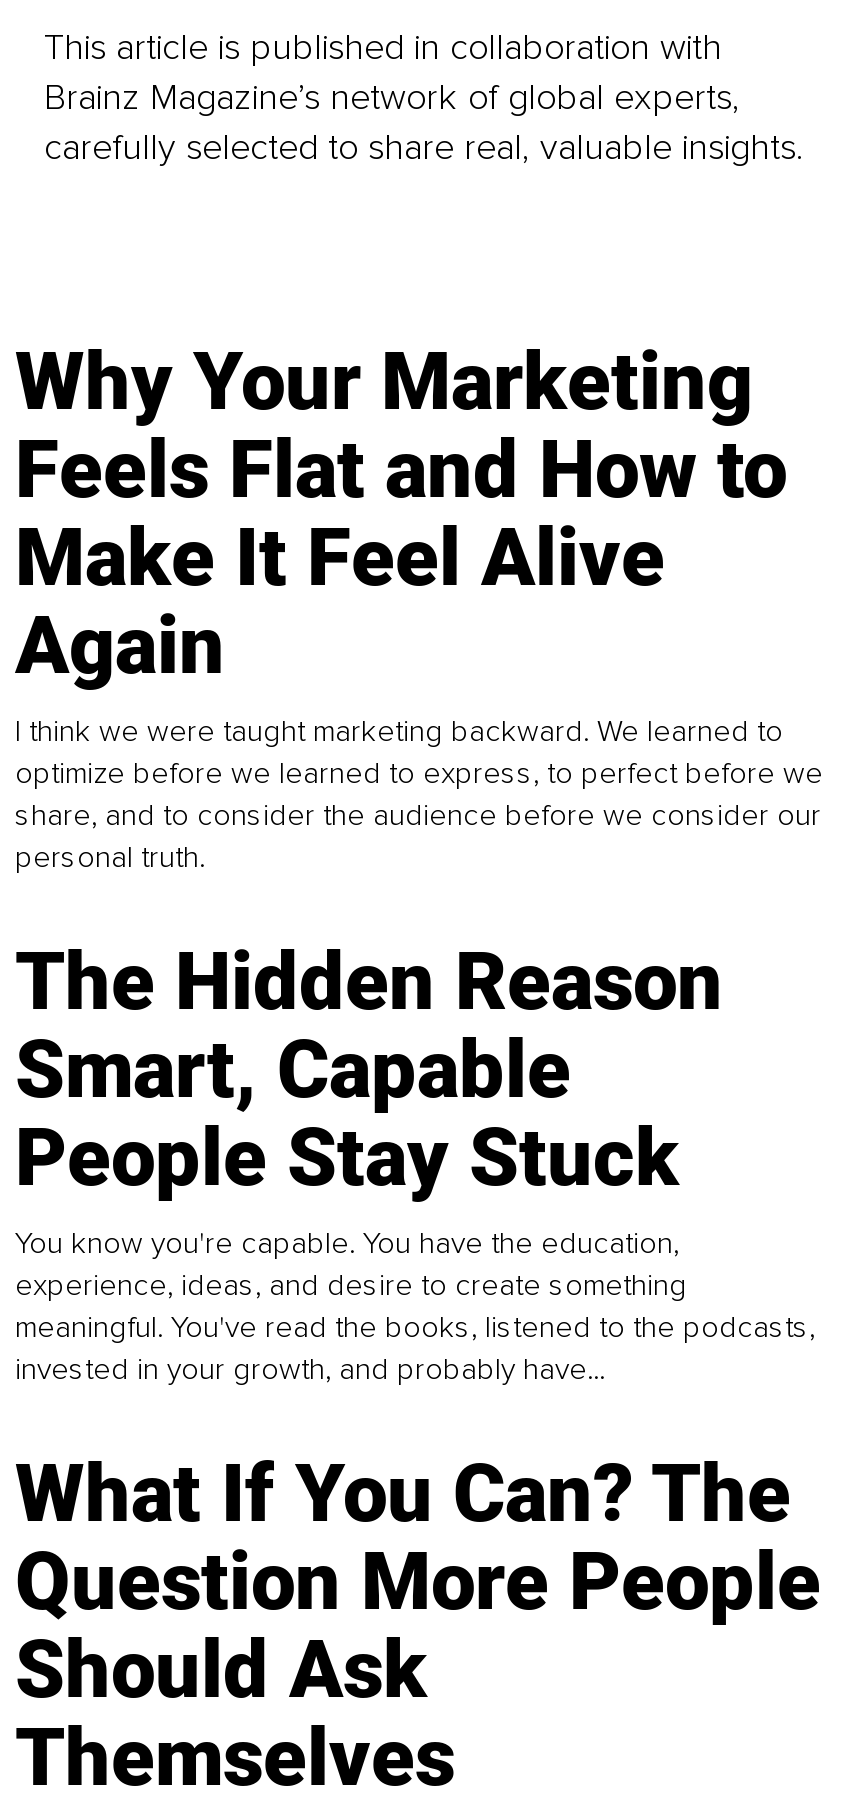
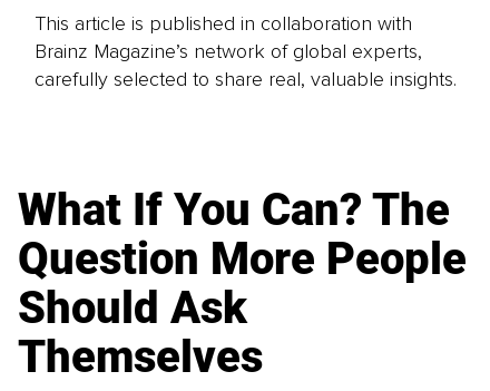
- Why Your Marketing
- Feels Flat and How to
- Make It Feel Alive
- Again
- I think we were taught marketing backward. We learned to
- optimize before we learned to express, to perfect before we
- share, and to consider the audience before we consider our
- personal truth.
- The Hidden Reason
- Smart, Capable
- People Stay Stuck
- You know you're capable. You have the education,
- experience, ideas, and desire to create something
- meaningful. You've read the books, listened to the podcasts,
- invested in your growth, and probably have...
